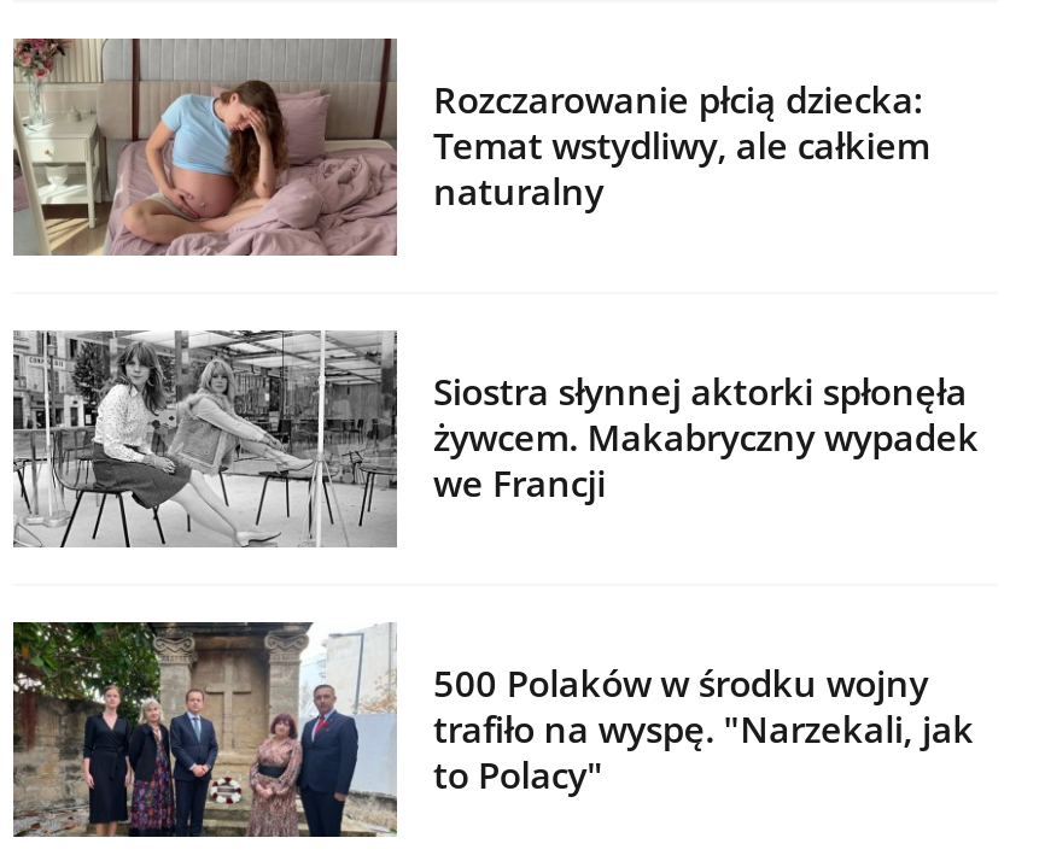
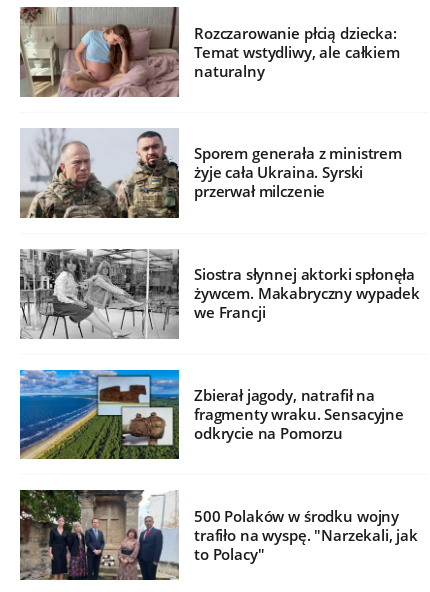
+ [image]
+ Sporem generała z ministrem
+ żyje cała Ukraina. Syrski
+ przerwał milczenie

+ [image]
+ Zbierał jagody, natrafił na
+ fragmenty wraku. Sensacyjne
+ odkrycie na Pomorzu
